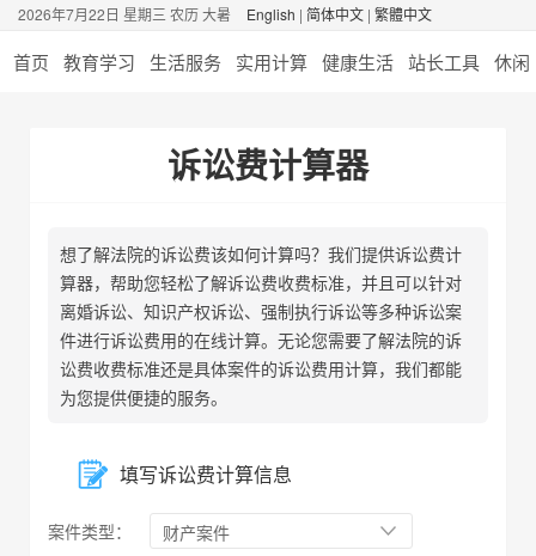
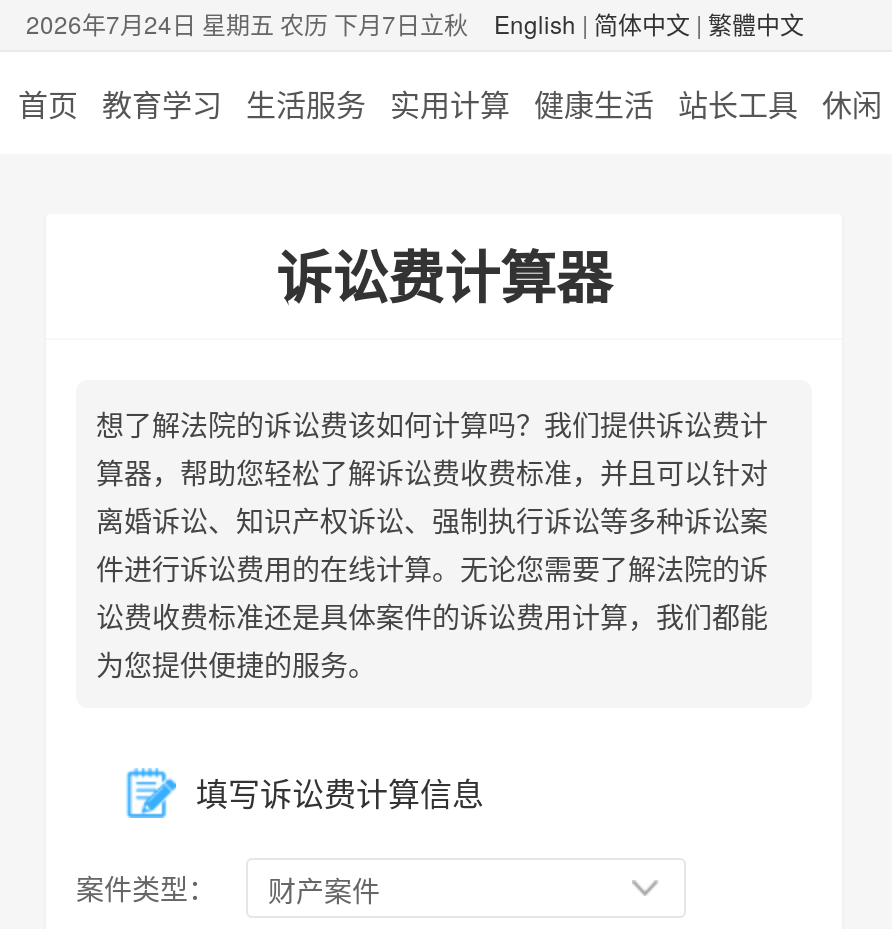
- 2026年7月22日 星期三 农历 大暑
+ 2026年7月24日 星期五 农历 下月7日立秋
